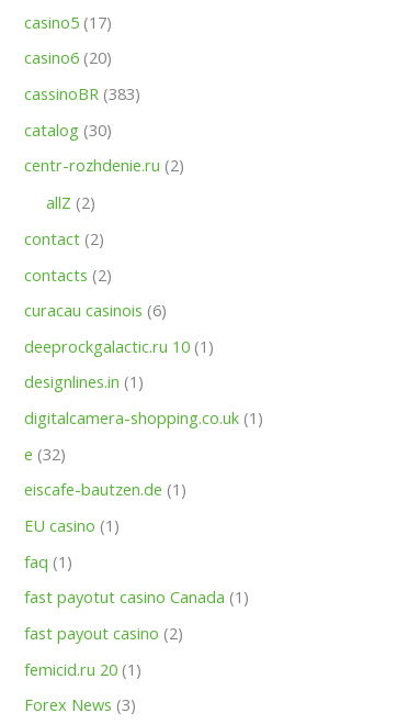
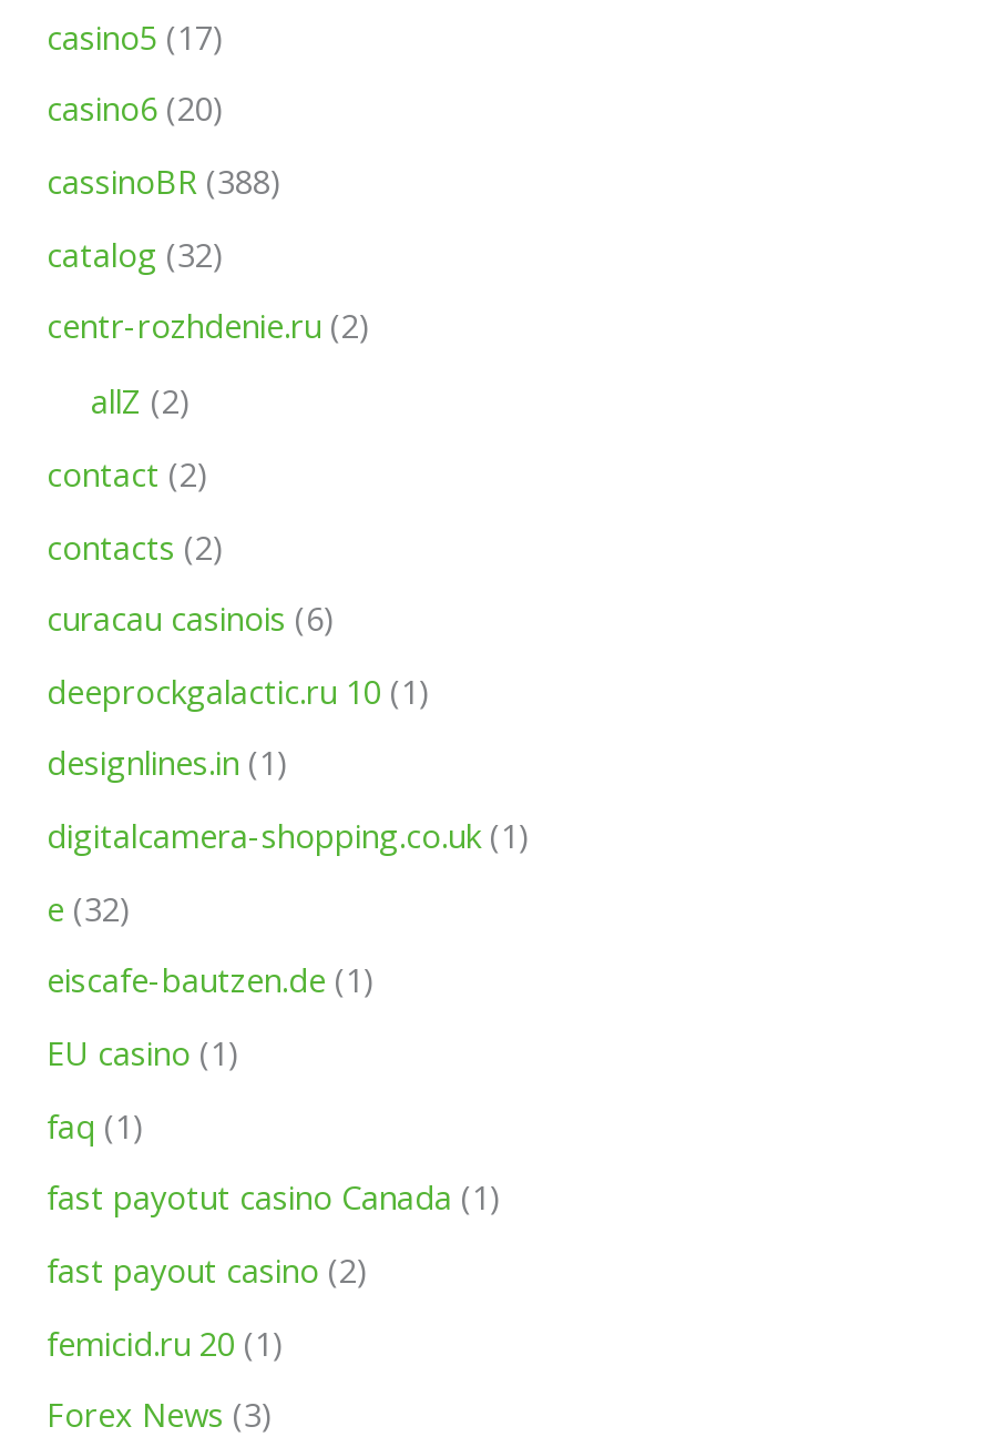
- cassinoBR (383)
+ cassinoBR (388)

- catalog (30)
+ catalog (32)
